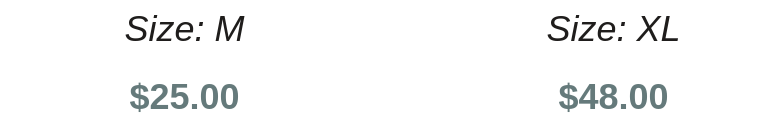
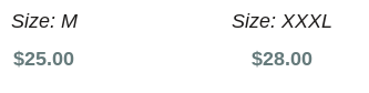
- Size: XL
+ Size: XXXL

- $48.00
+ $28.00
